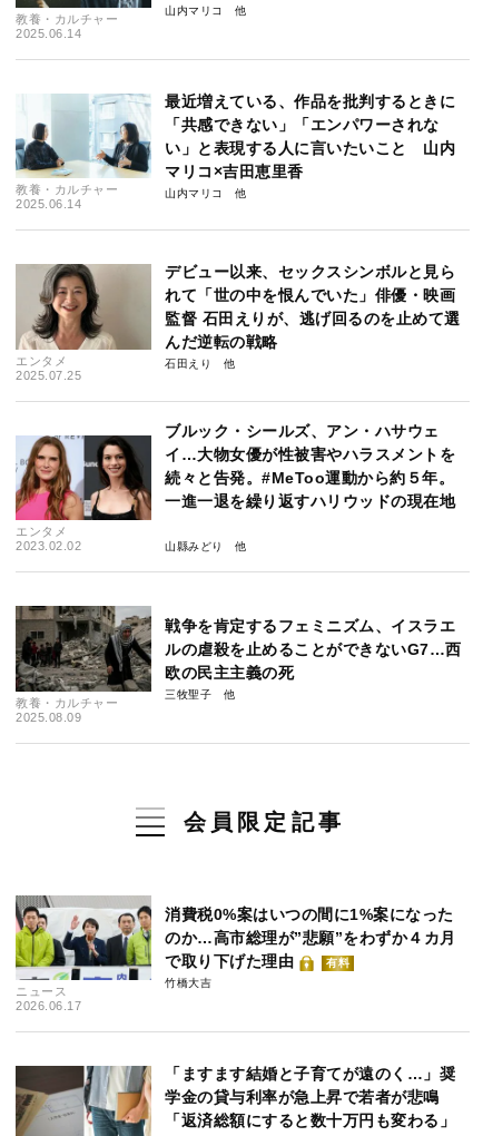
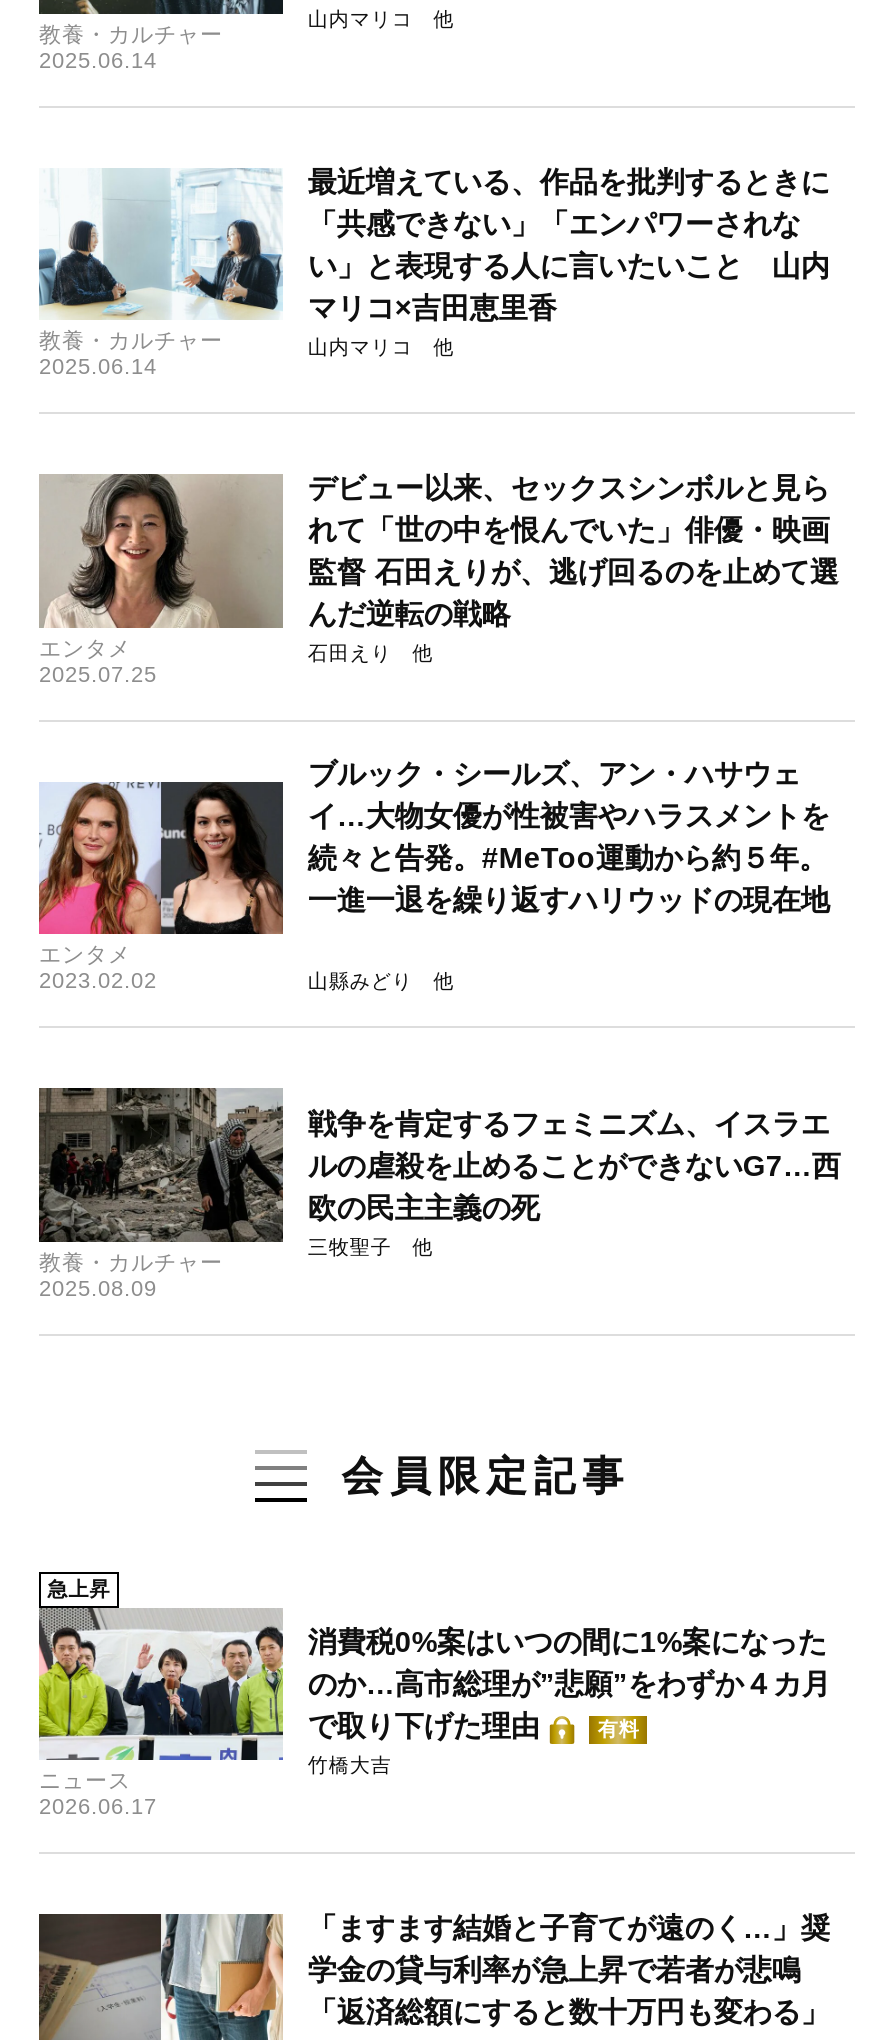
+ 急上昇
